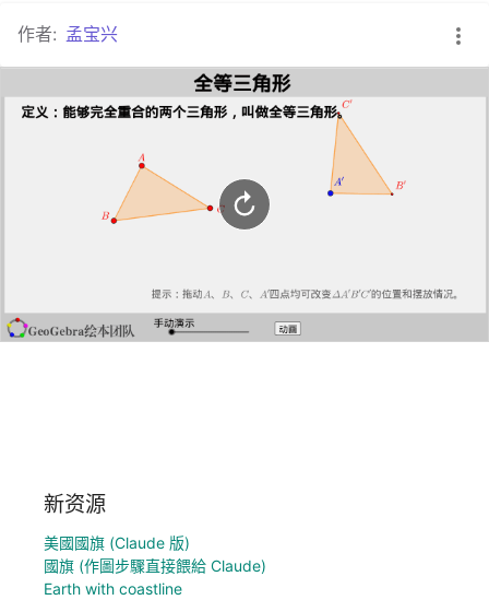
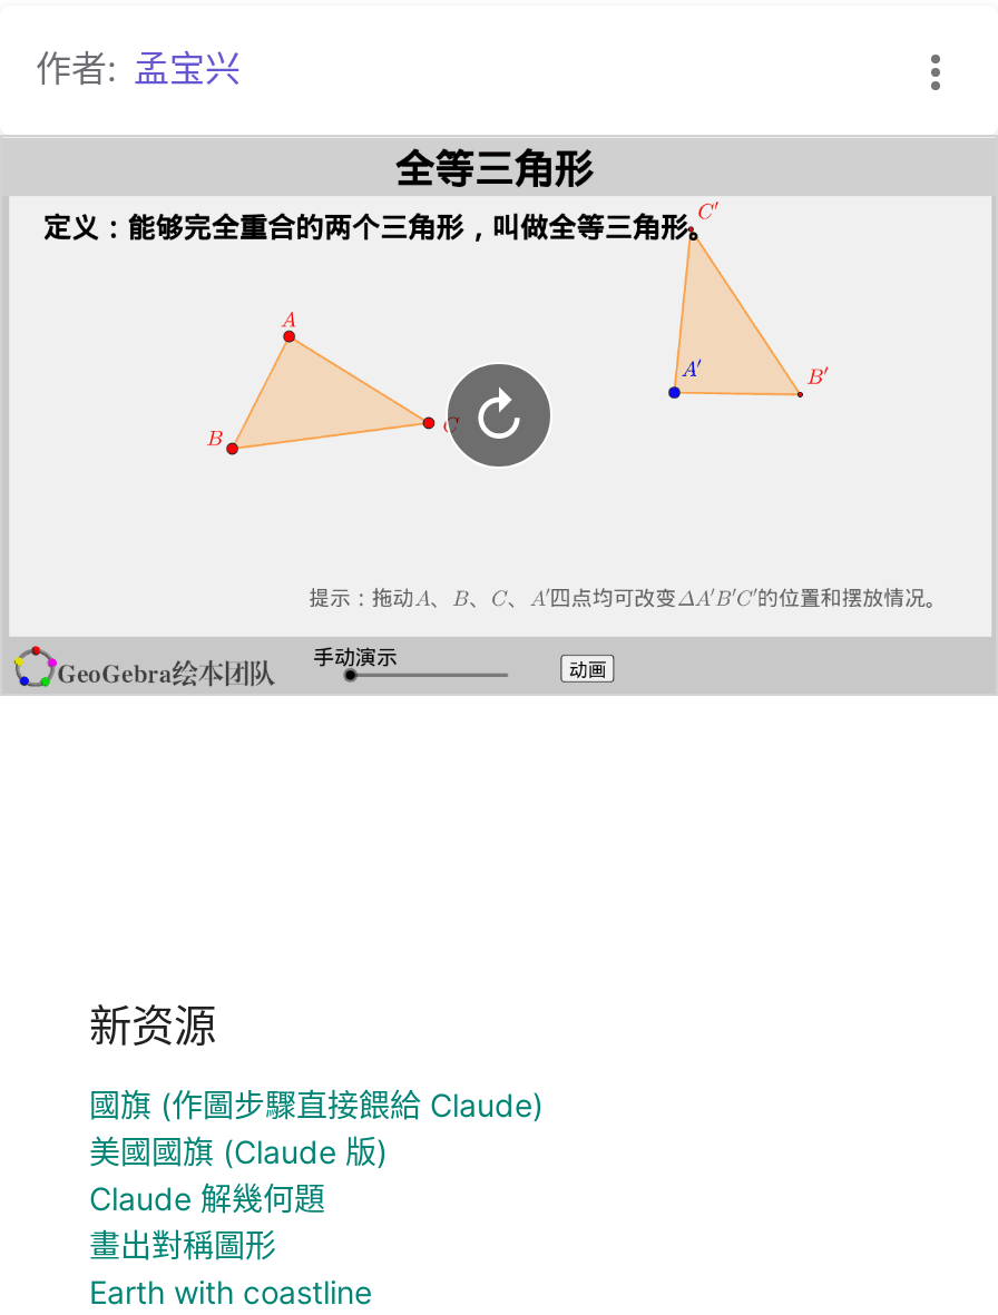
moved up: 國旗 (作圖步驟直接餵給 Claude)

+ Claude 解幾何題
+ 畫出對稱圖形
